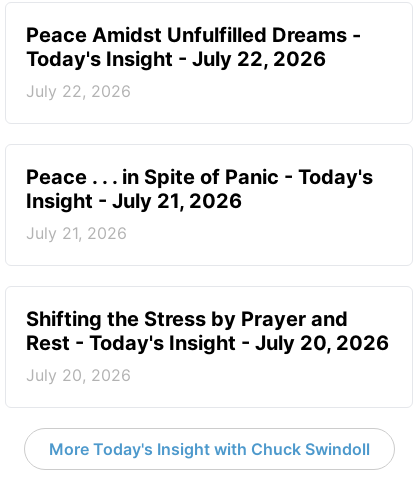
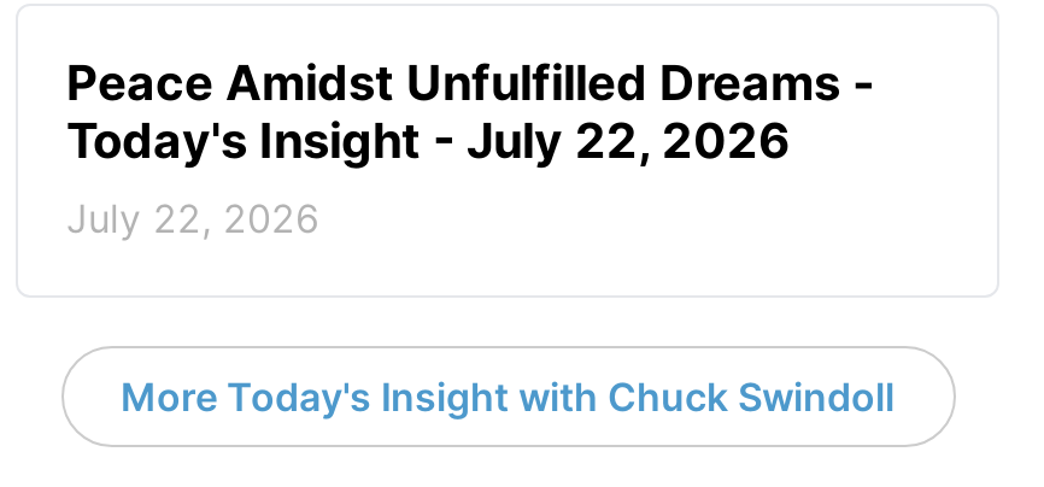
- Peace . . . in Spite of Panic - Today's
- Insight - July 21, 2026
- July 21, 2026

- Shifting the Stress by Prayer and
- Rest - Today's Insight - July 20, 2026
- July 20, 2026
